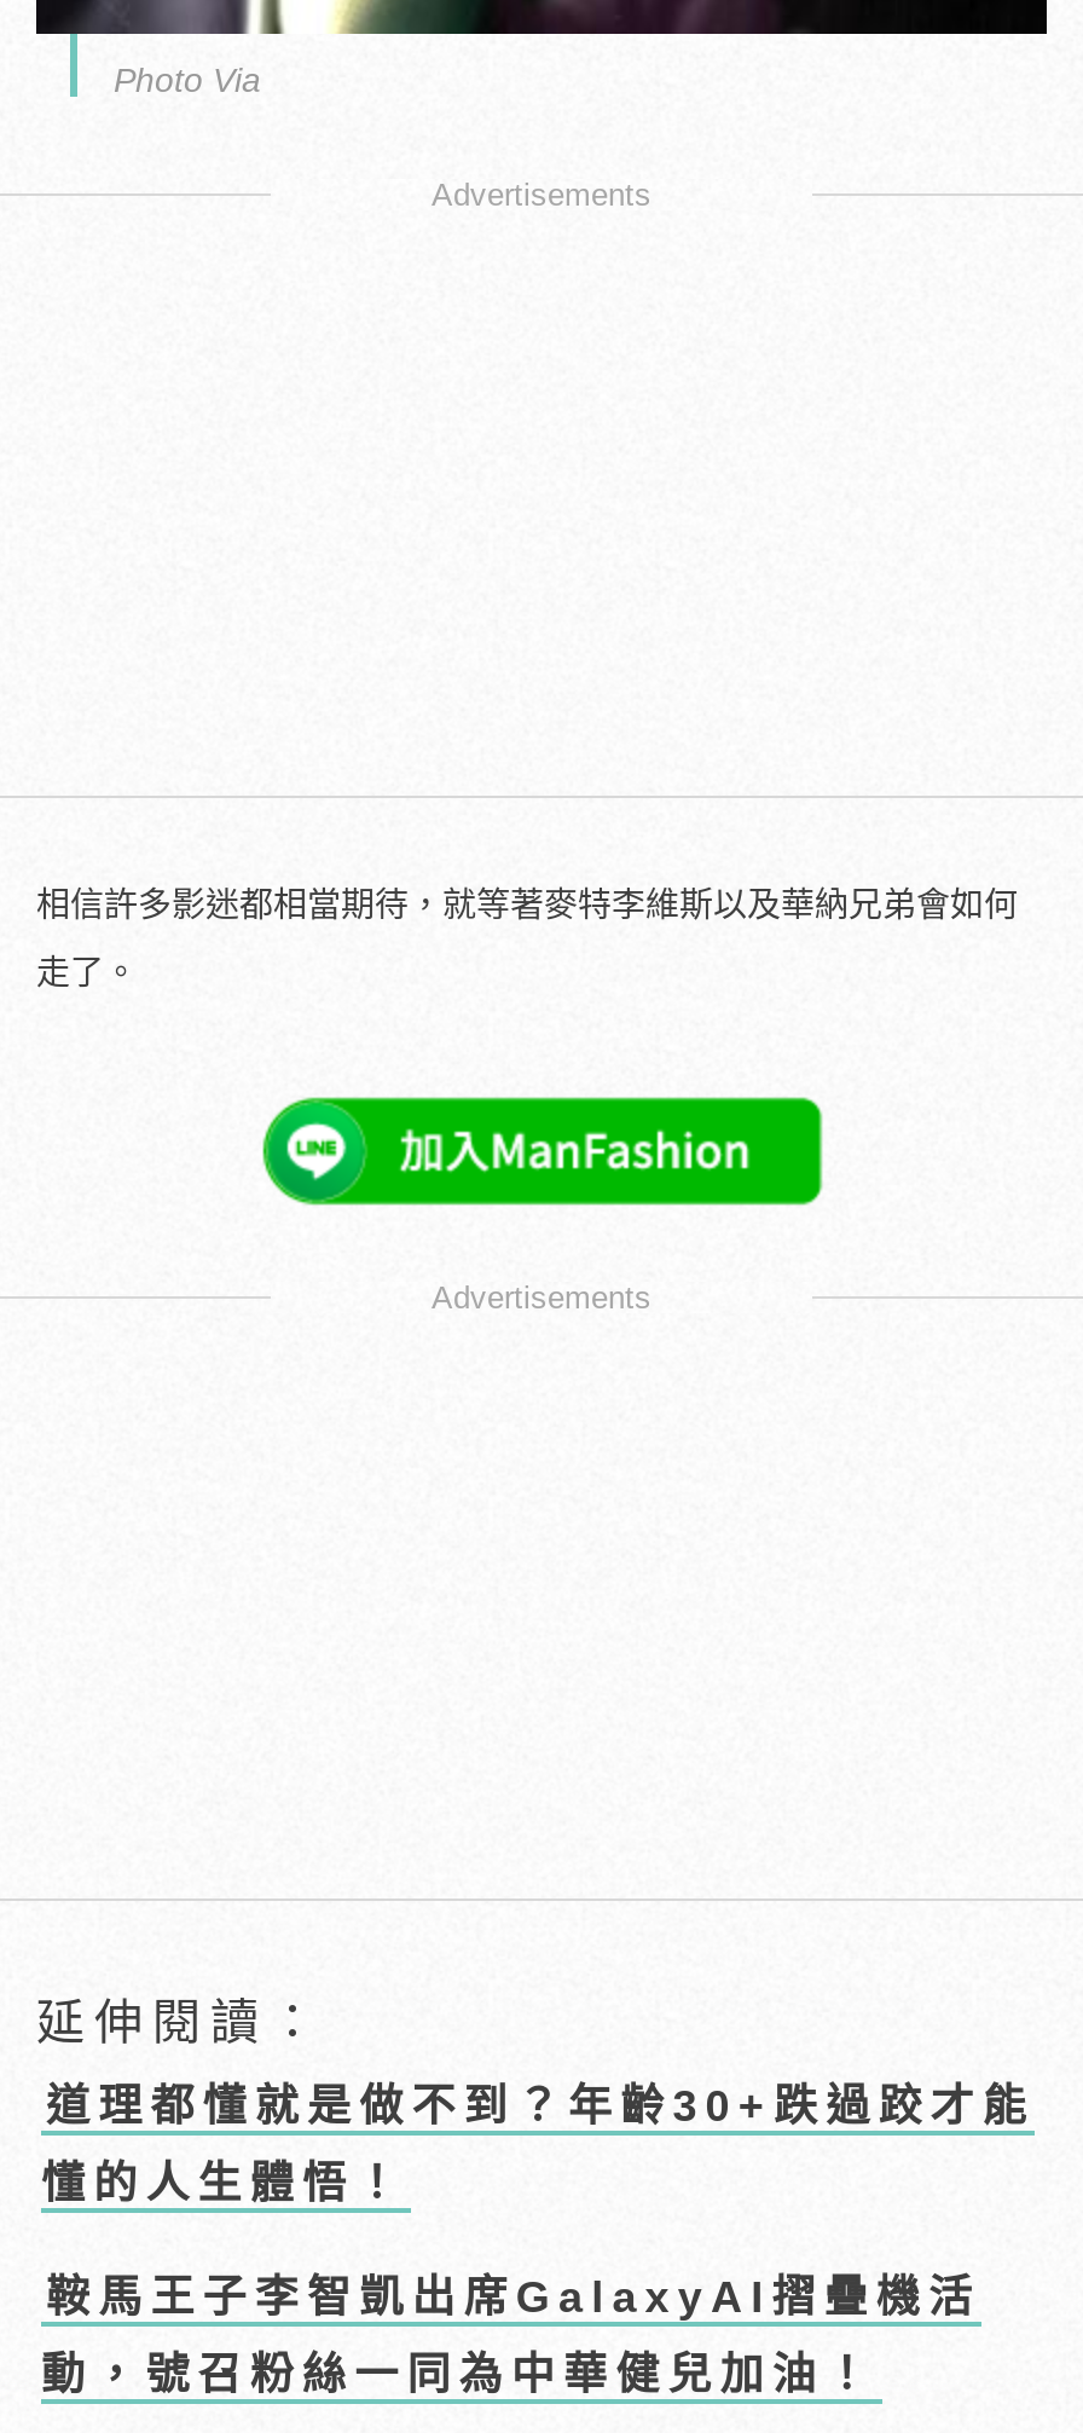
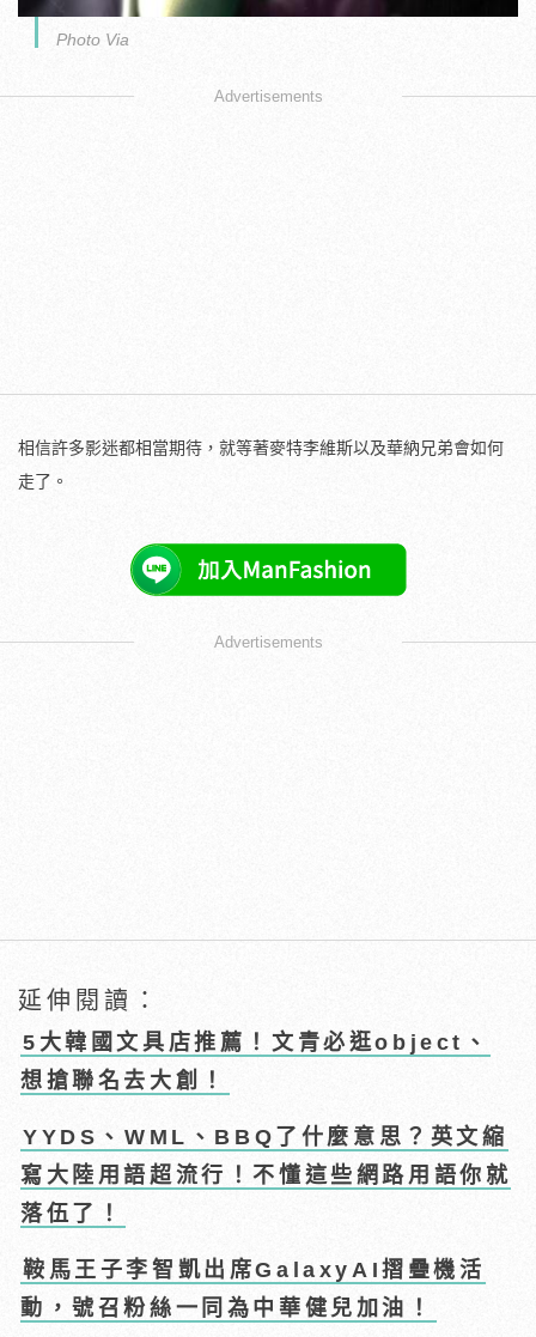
- 道理都懂就是做不到？年齡30+跌過跤才能
- 懂的人生體悟！
+ 5大韓國文具店推薦！文青必逛object、
+ 想搶聯名去大創！
+ YYDS、WML、BBQ了什麼意思？英文縮
+ 寫大陸用語超流行！不懂這些網路用語你就
+ 落伍了！
